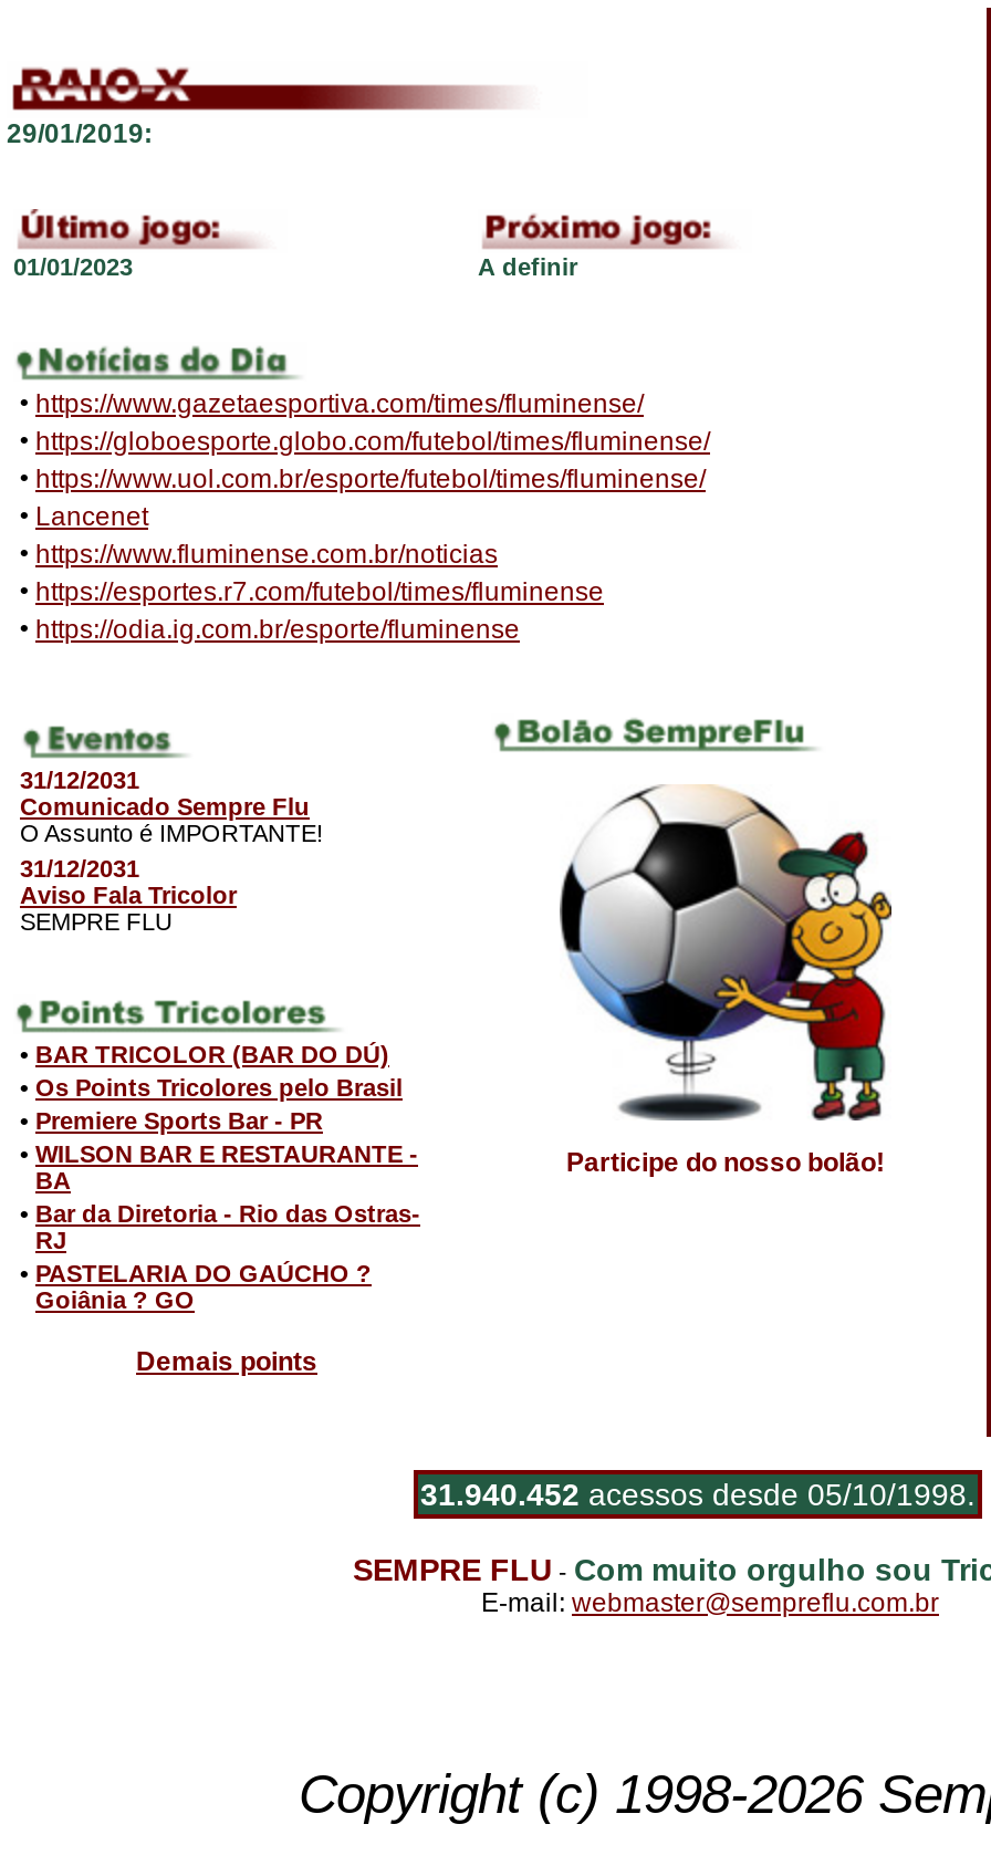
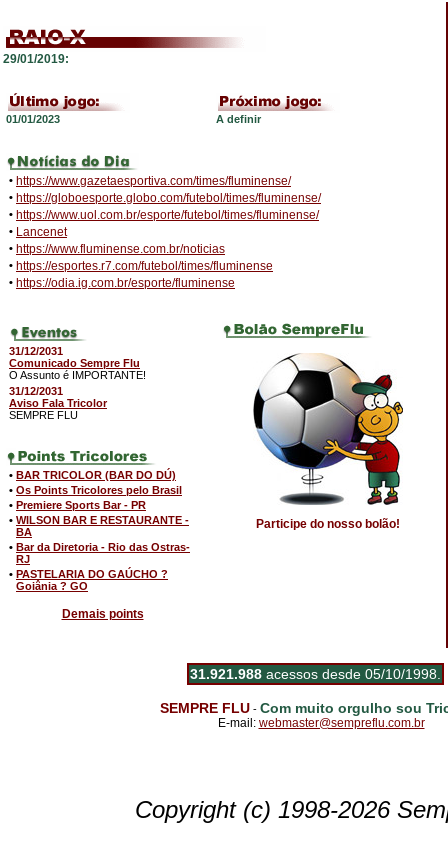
- 31.940.452 acessos desde 05/10/1998.
+ 31.921.988 acessos desde 05/10/1998.
